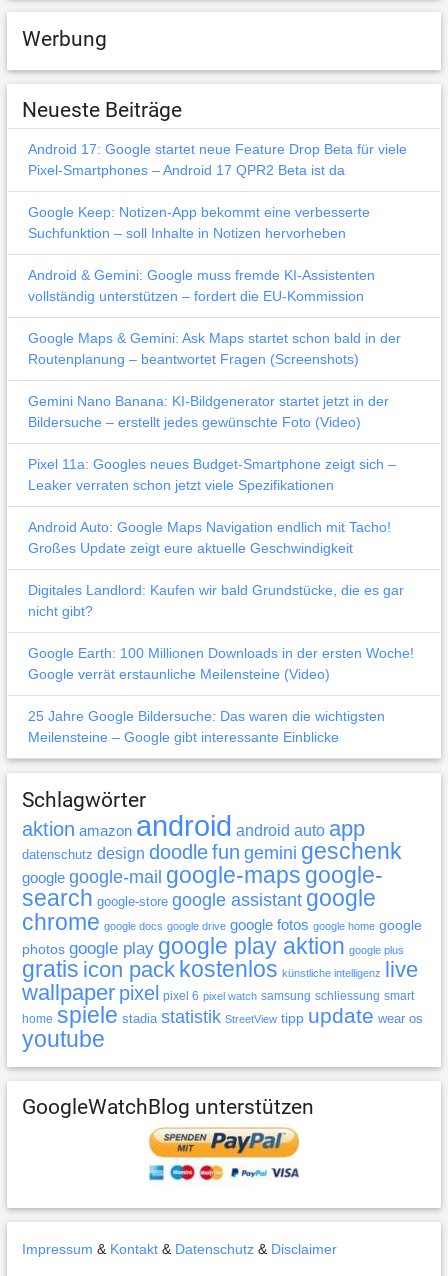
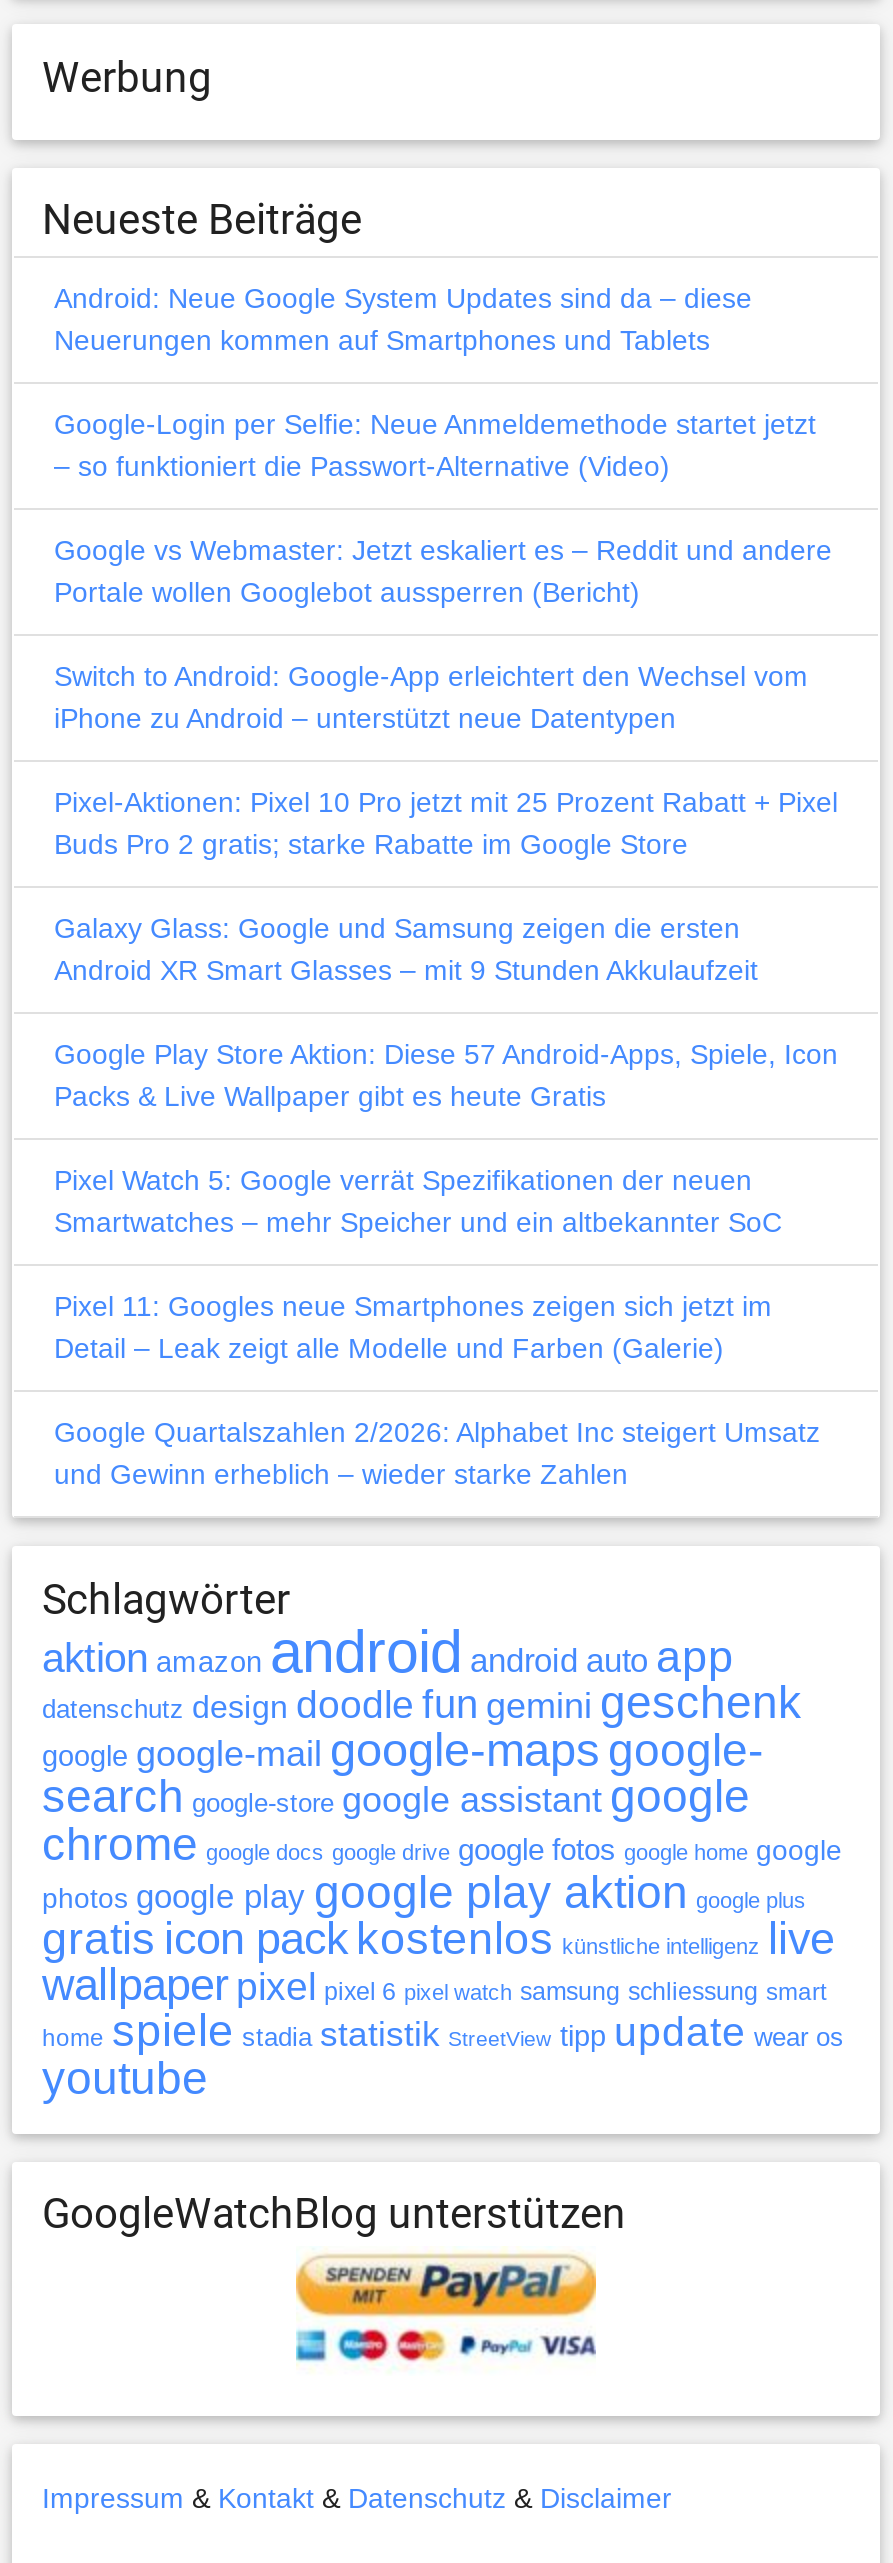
- Android 17: Google startet neue Feature Drop Beta für viele
- Pixel-Smartphones – Android 17 QPR2 Beta ist da
+ Android: Neue Google System Updates sind da – diese
+ Neuerungen kommen auf Smartphones und Tablets

- Google Keep: Notizen-App bekommt eine verbesserte
- Suchfunktion – soll Inhalte in Notizen hervorheben
+ Google-Login per Selfie: Neue Anmeldemethode startet jetzt
+ – so funktioniert die Passwort-Alternative (Video)

- Android & Gemini: Google muss fremde KI-Assistenten
- vollständig unterstützen – fordert die EU-Kommission
+ Google vs Webmaster: Jetzt eskaliert es – Reddit und andere
+ Portale wollen Googlebot aussperren (Bericht)

- Google Maps & Gemini: Ask Maps startet schon bald in der
- Routenplanung – beantwortet Fragen (Screenshots)
+ Switch to Android: Google-App erleichtert den Wechsel vom
+ iPhone zu Android – unterstützt neue Datentypen

- Gemini Nano Banana: KI-Bildgenerator startet jetzt in der
- Bildersuche – erstellt jedes gewünschte Foto (Video)
+ Pixel-Aktionen: Pixel 10 Pro jetzt mit 25 Prozent Rabatt + Pixel
+ Buds Pro 2 gratis; starke Rabatte im Google Store

- Pixel 11a: Googles neues Budget-Smartphone zeigt sich –
- Leaker verraten schon jetzt viele Spezifikationen
+ Galaxy Glass: Google und Samsung zeigen die ersten
+ Android XR Smart Glasses – mit 9 Stunden Akkulaufzeit

- Android Auto: Google Maps Navigation endlich mit Tacho!
- Großes Update zeigt eure aktuelle Geschwindigkeit
+ Google Play Store Aktion: Diese 57 Android-Apps, Spiele, Icon
+ Packs & Live Wallpaper gibt es heute Gratis

- Digitales Landlord: Kaufen wir bald Grundstücke, die es gar
- nicht gibt?
+ Pixel Watch 5: Google verrät Spezifikationen der neuen
+ Smartwatches – mehr Speicher und ein altbekannter SoC

- Google Earth: 100 Millionen Downloads in der ersten Woche!
- Google verrät erstaunliche Meilensteine (Video)
+ Pixel 11: Googles neue Smartphones zeigen sich jetzt im
+ Detail – Leak zeigt alle Modelle und Farben (Galerie)

- 25 Jahre Google Bildersuche: Das waren die wichtigsten
- Meilensteine – Google gibt interessante Einblicke
+ Google Quartalszahlen 2/2026: Alphabet Inc steigert Umsatz
+ und Gewinn erheblich – wieder starke Zahlen
